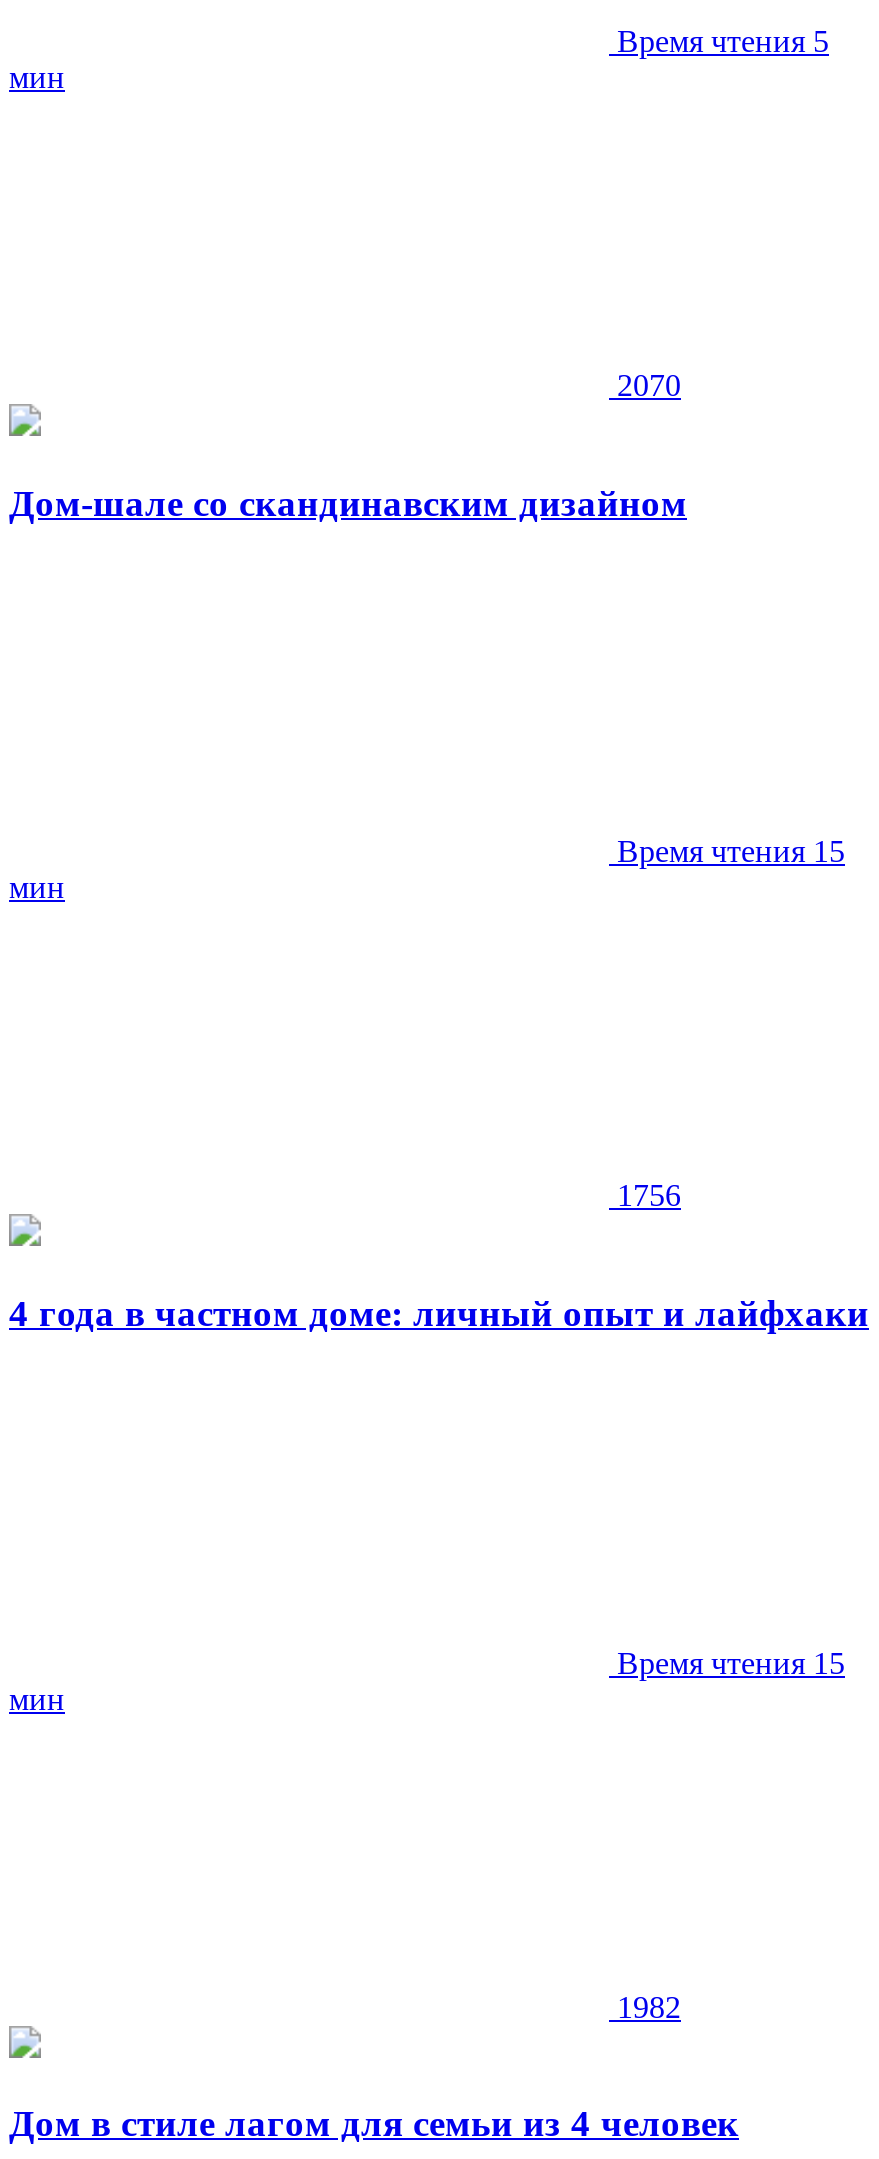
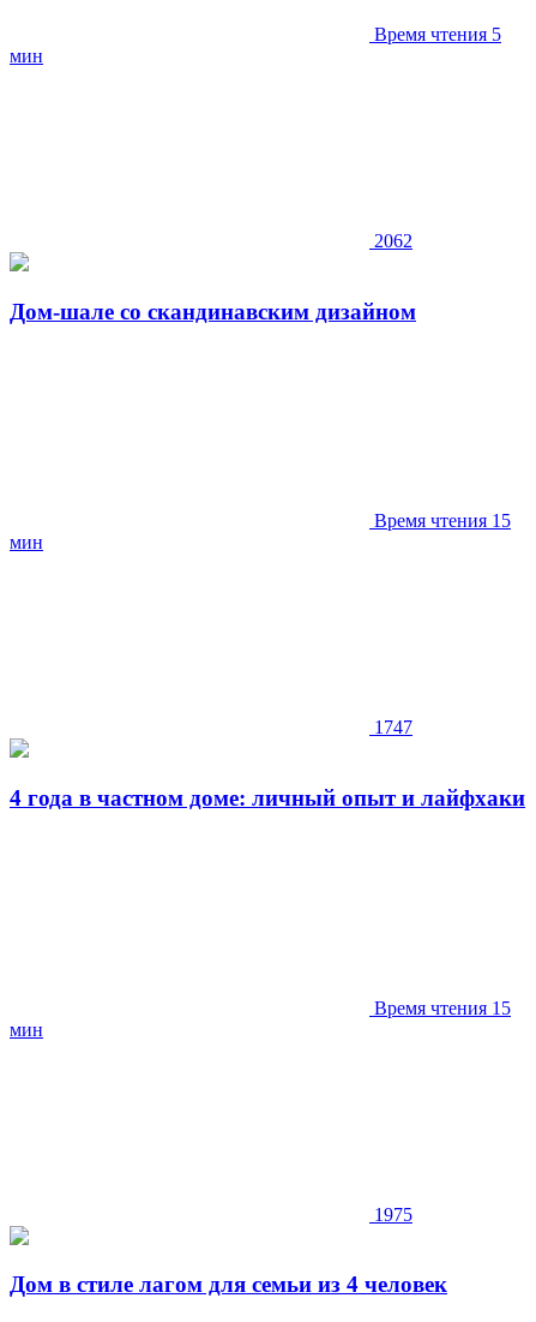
- 2070
+ 2062

- 1756
+ 1747

- 1982
+ 1975
